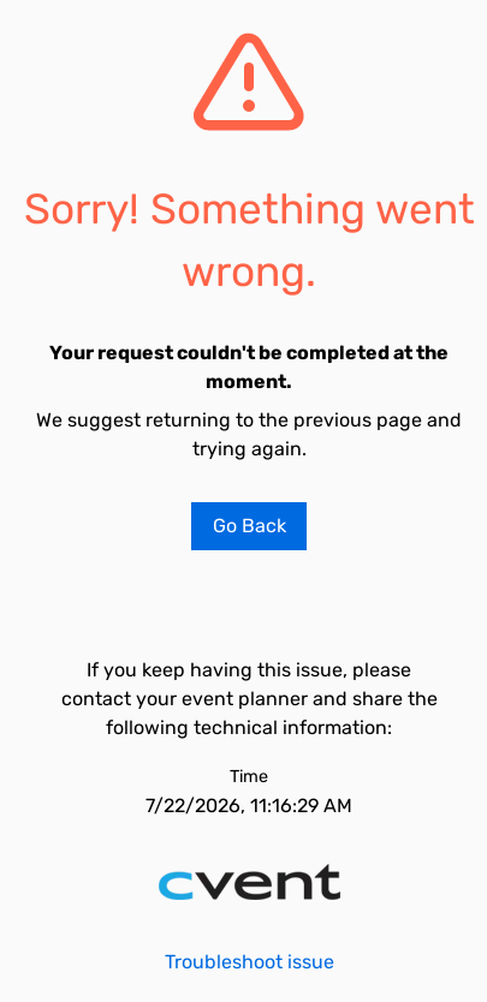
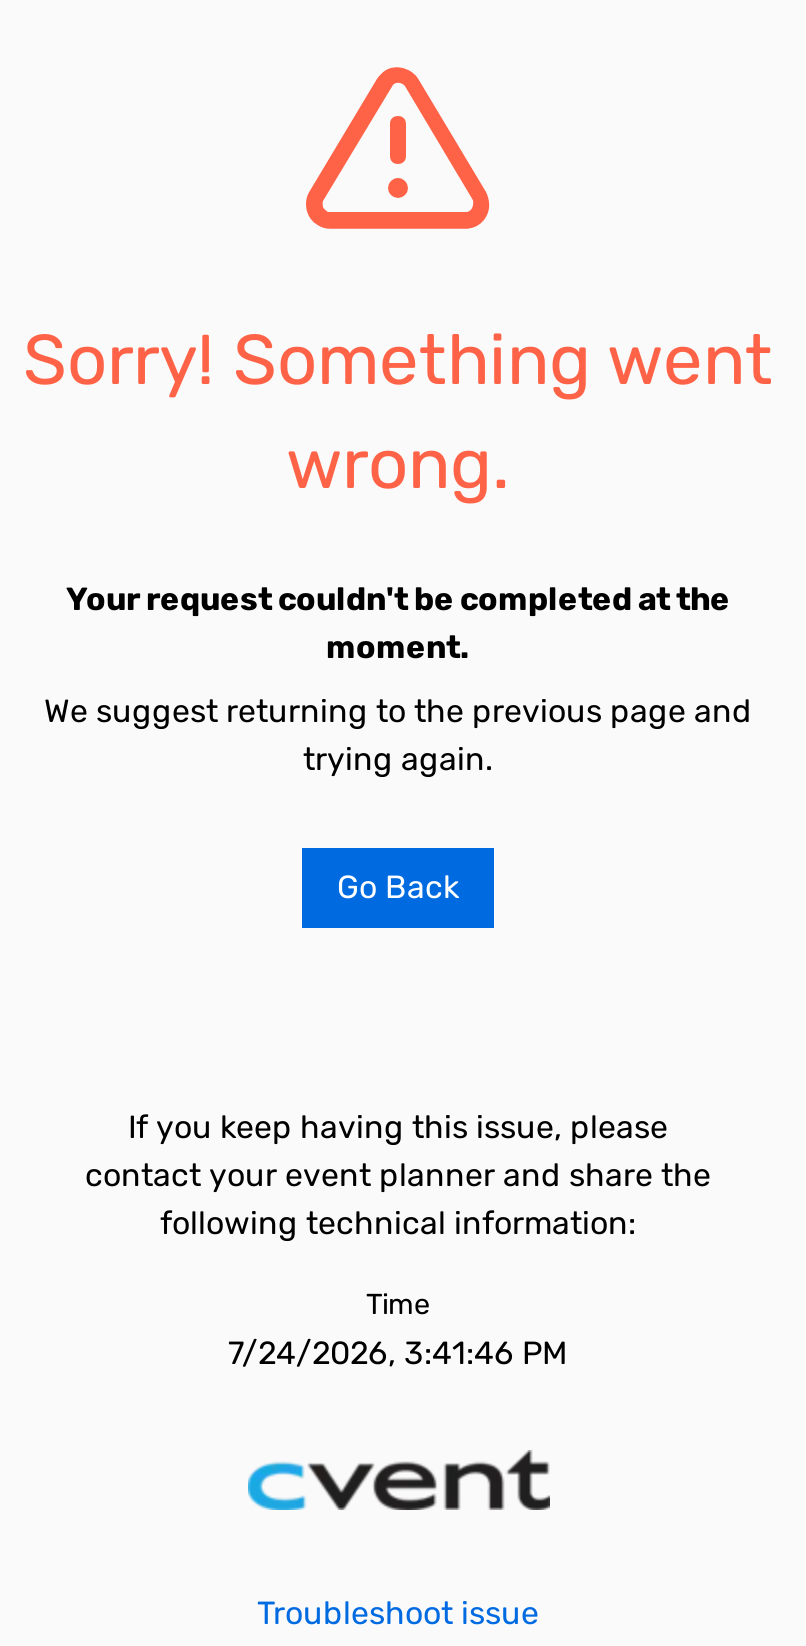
- 7/22/2026, 11:16:29 AM
+ 7/24/2026, 3:41:46 PM
